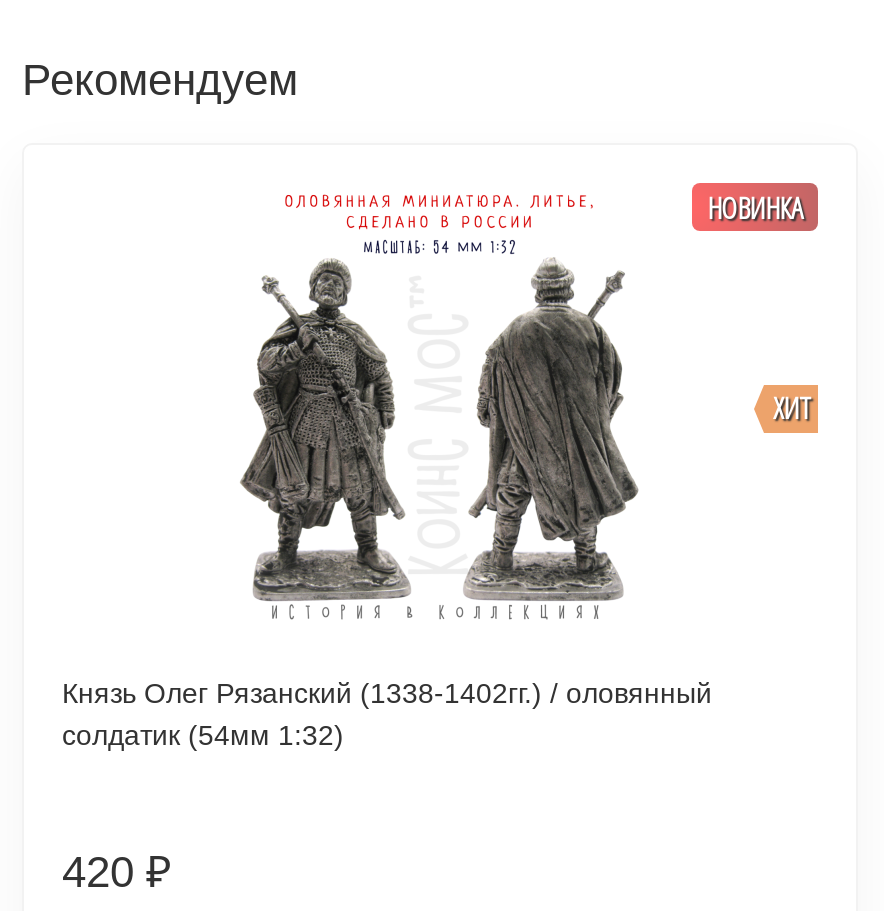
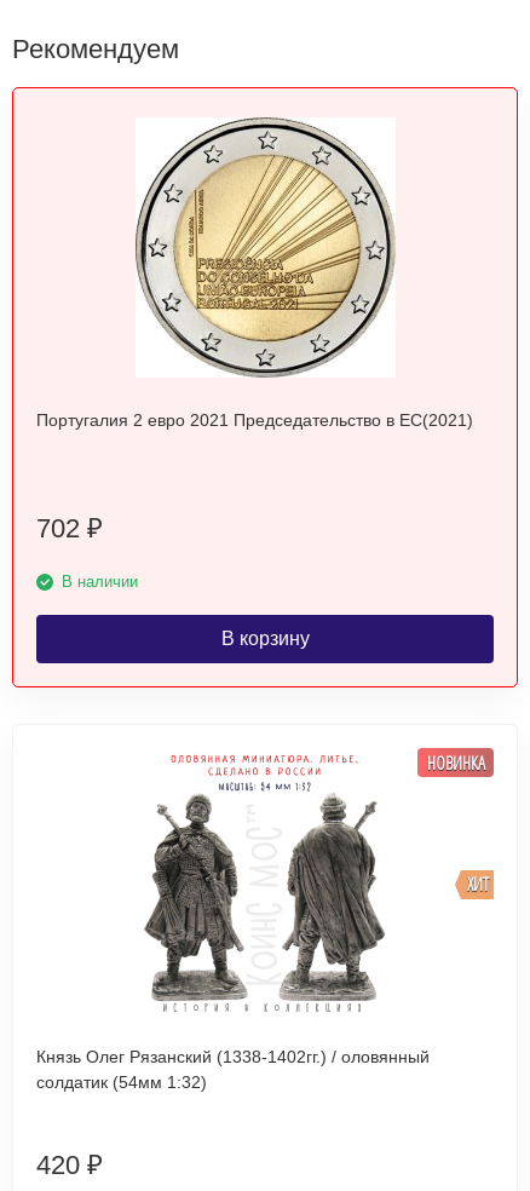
+ [image]
+ Португалия 2 евро 2021 Председательство в ЕС(2021)

+ 702 ₽
+ В наличии
+ В корзину
